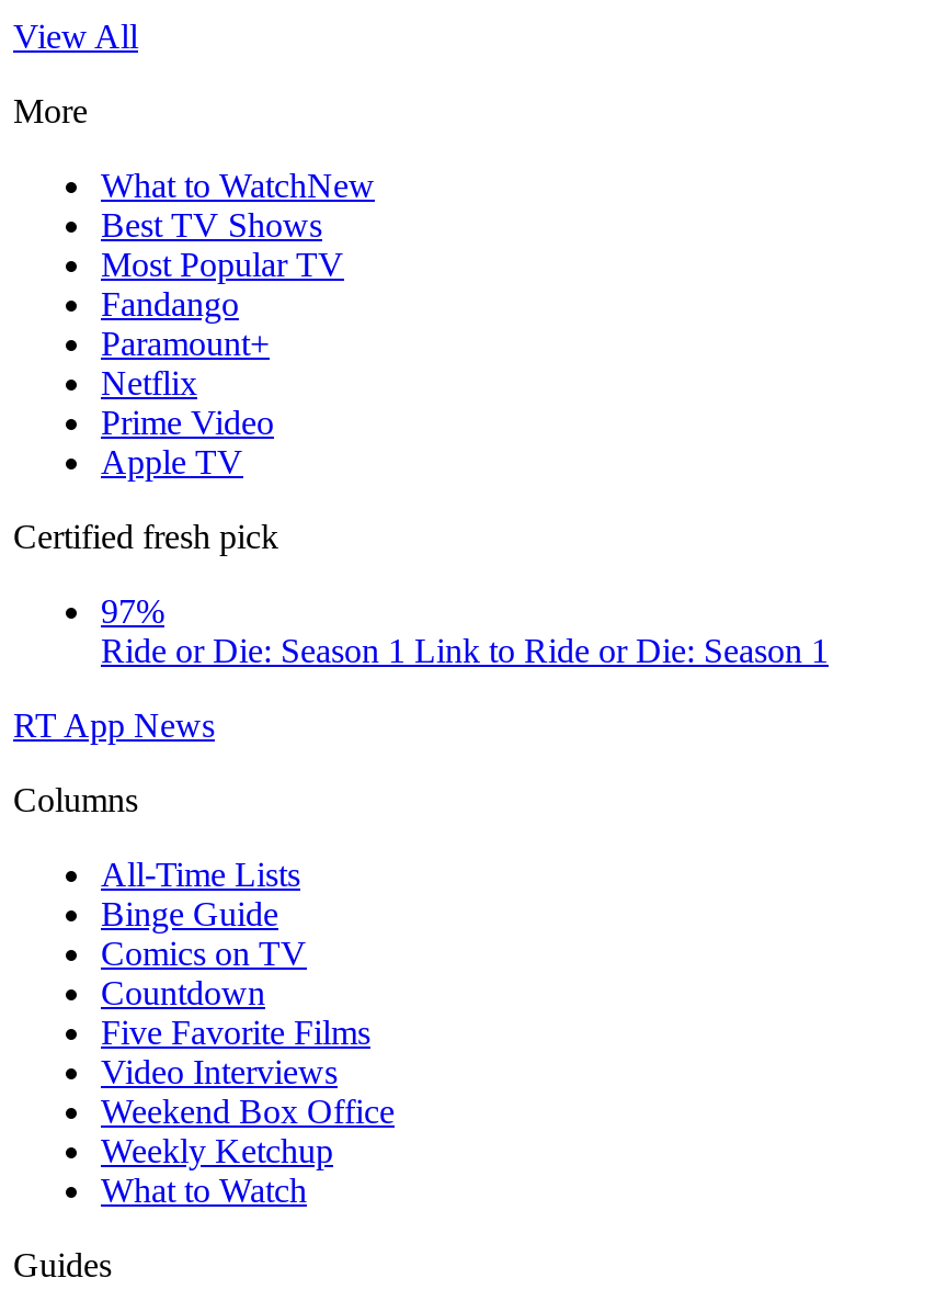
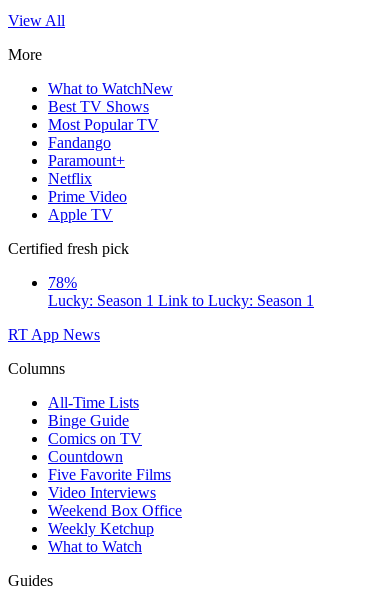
- 97%
- Ride or Die: Season 1 Link to Ride or Die: Season 1
+ 78%
+ Lucky: Season 1 Link to Lucky: Season 1
